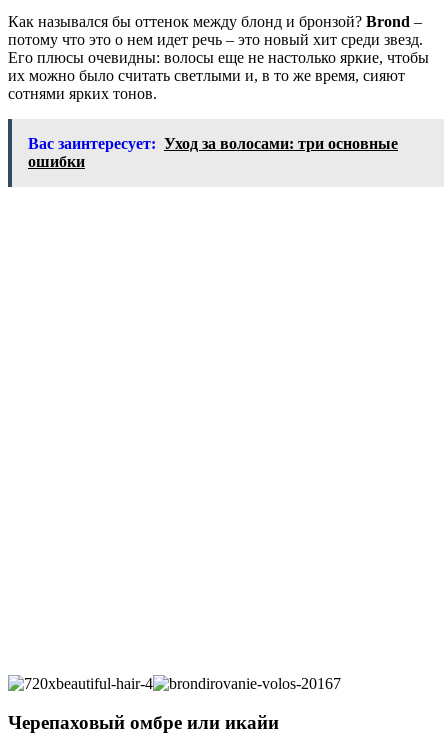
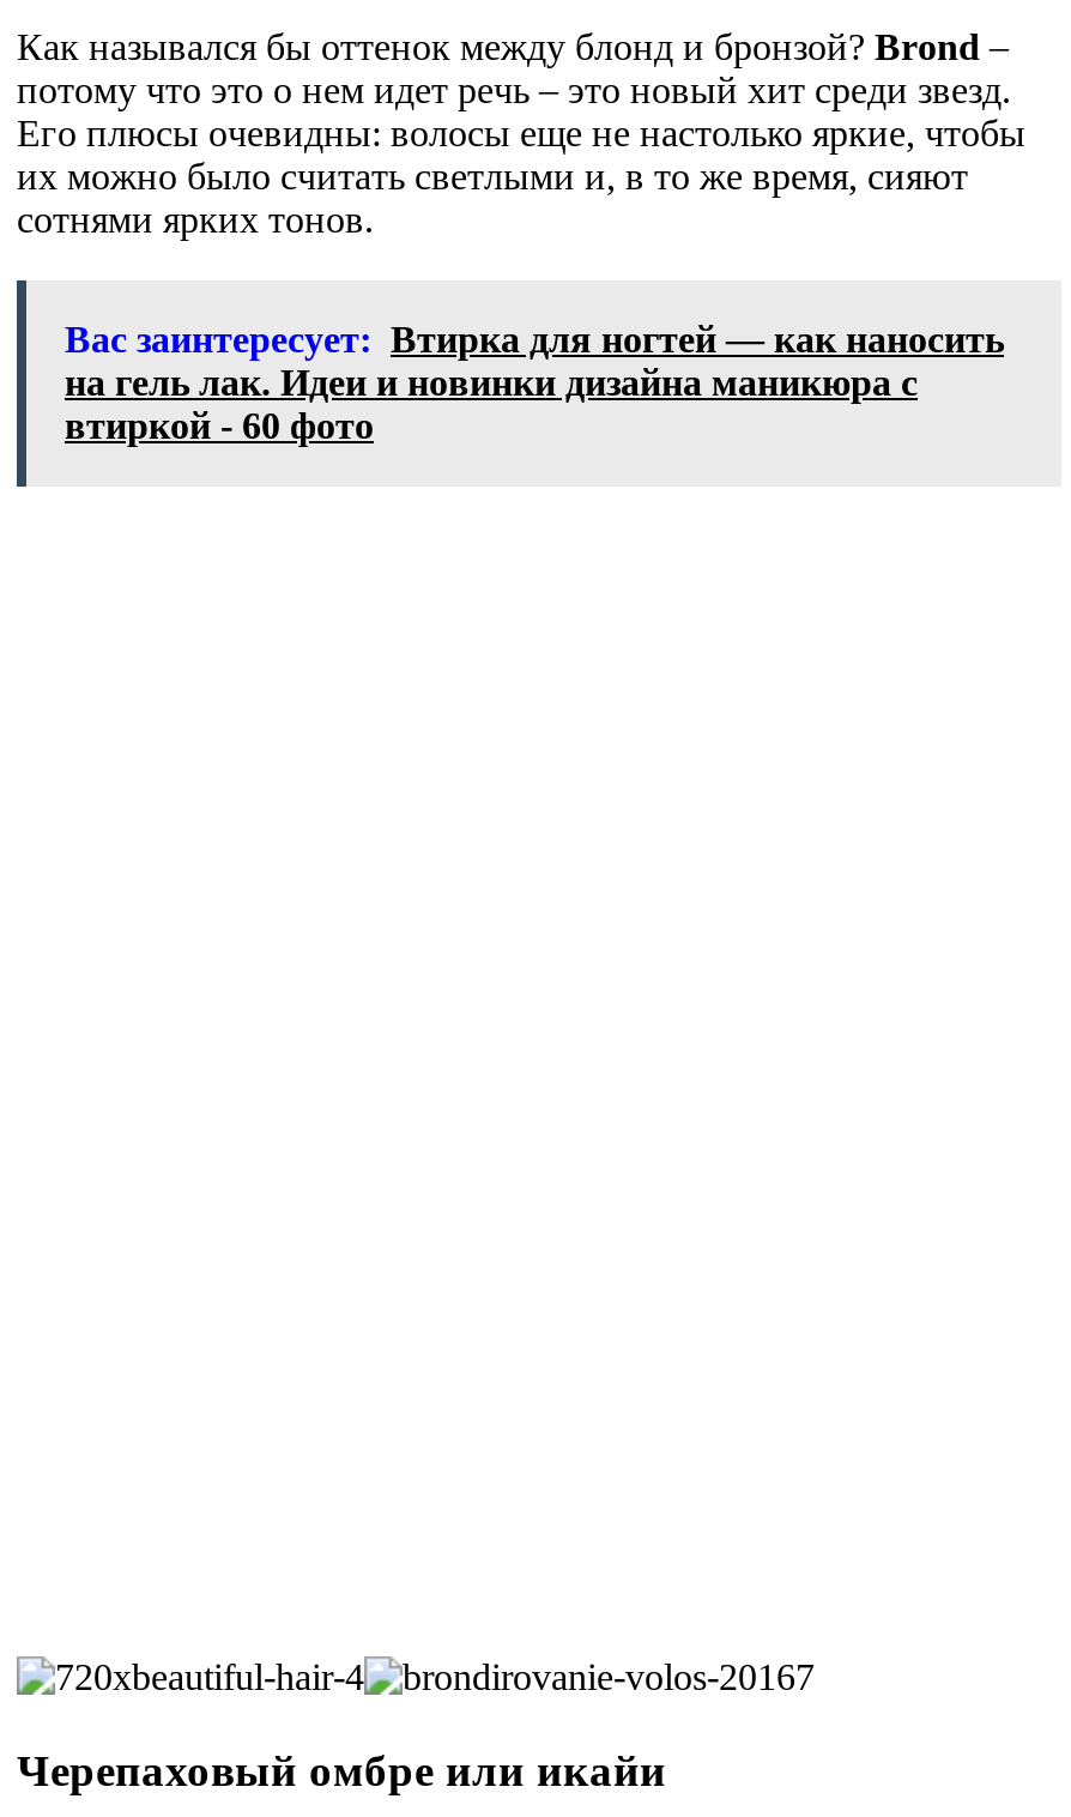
- Вас заинтересует: Уход за волосами: три основные
- ошибки
+ Вас заинтересует: Втирка для ногтей — как наносить
+ на гель лак. Идеи и новинки дизайна маникюра с
+ втиркой - 60 фото
